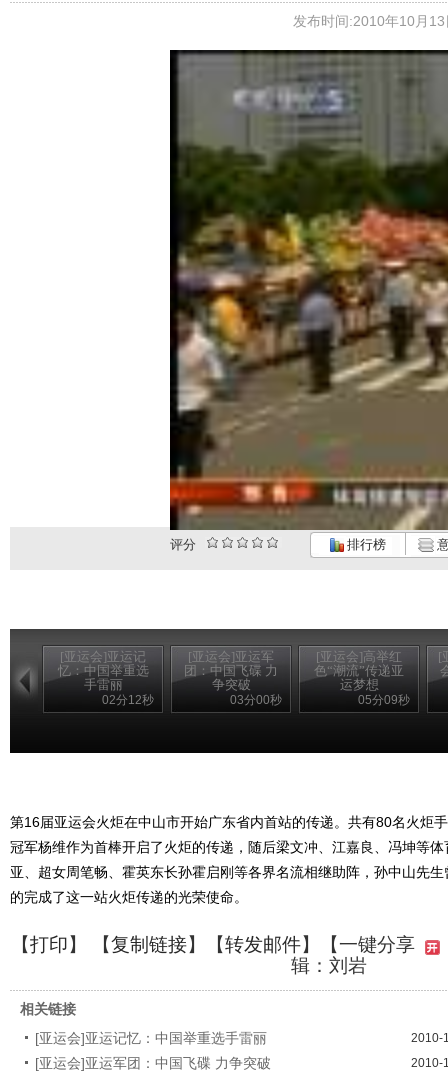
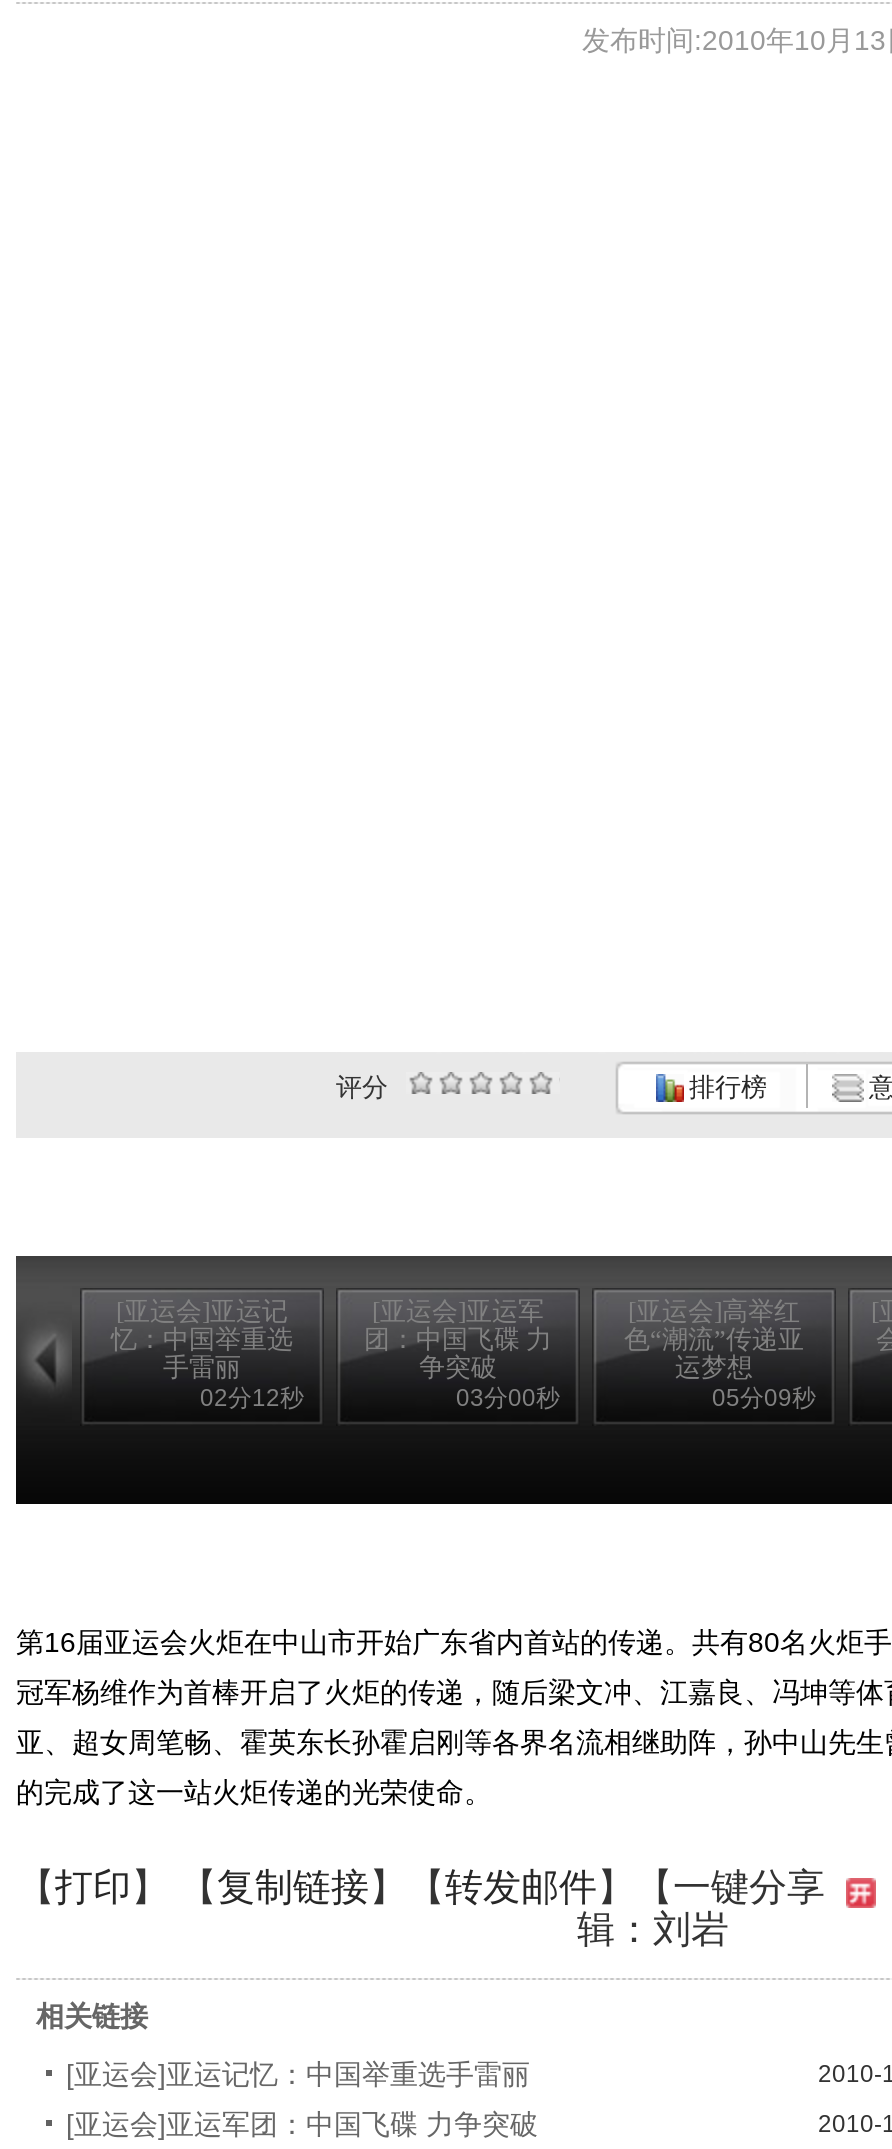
- [image]
